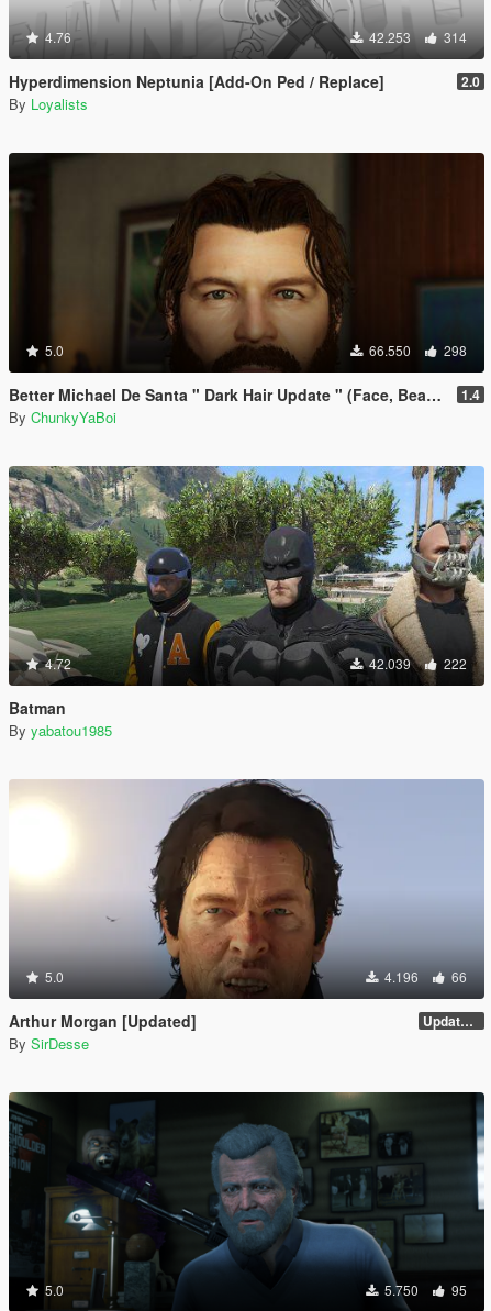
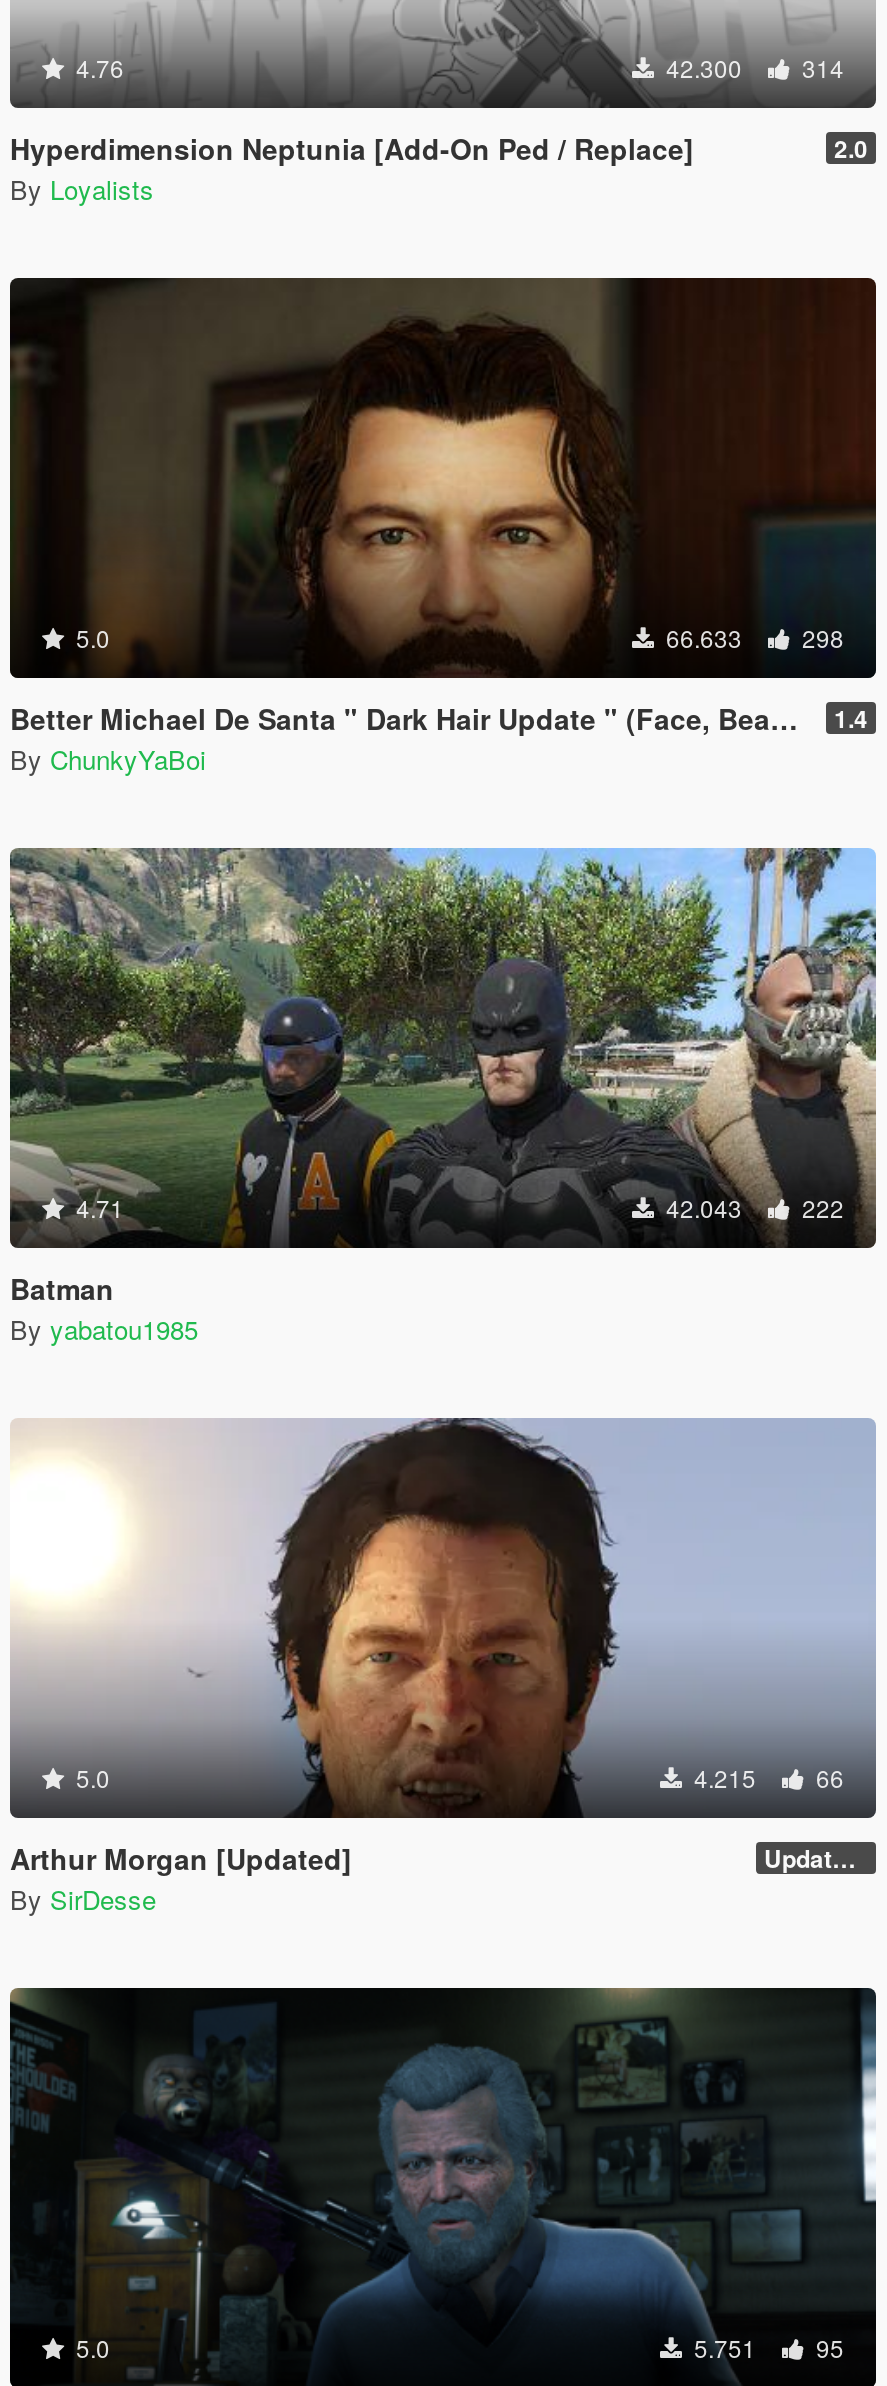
- 42.253 314
+ 42.300 314

- 66.550 298
+ 66.633 298

- 4.72
+ 4.71

- 42.039 222
+ 42.043 222

- 4.196 66
+ 4.215 66

- 5.750 95
+ 5.751 95
